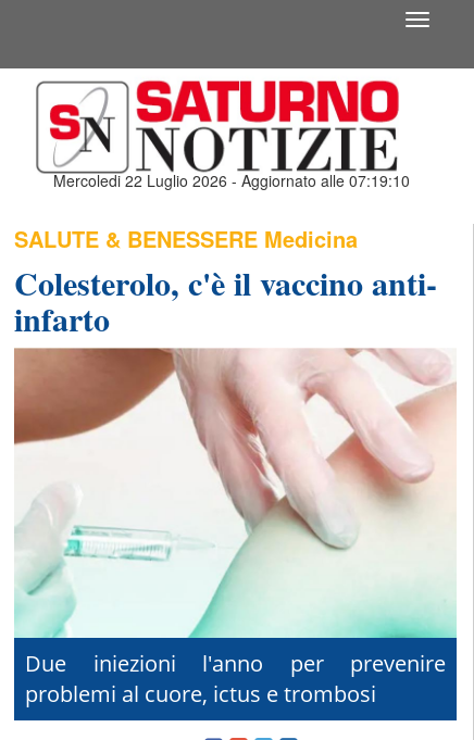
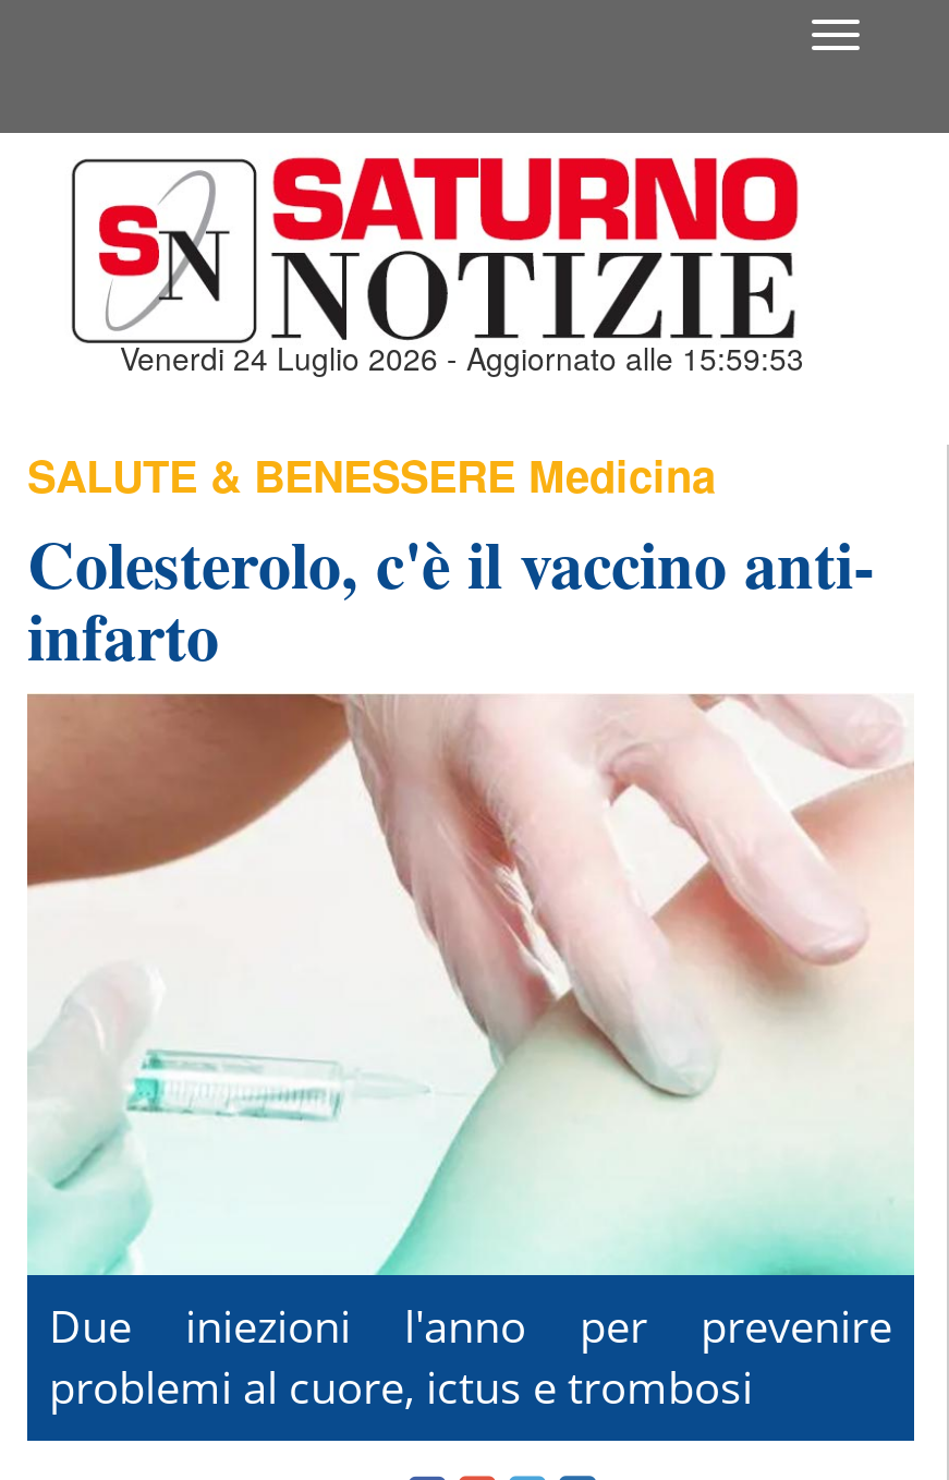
- Mercoledi 22 Luglio 2026 - Aggiornato alle 07:19:10
+ Venerdi 24 Luglio 2026 - Aggiornato alle 15:59:53
